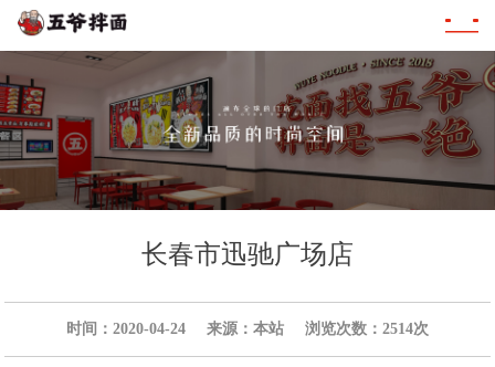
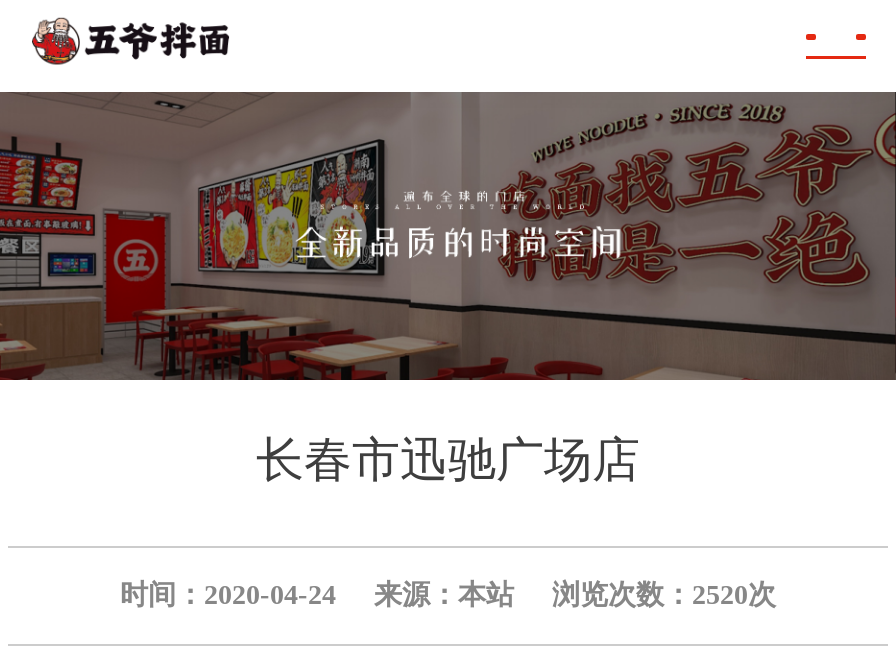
- 时间：2020-04-24 来源：本站 浏览次数：2514次
+ 时间：2020-04-24 来源：本站 浏览次数：2520次
